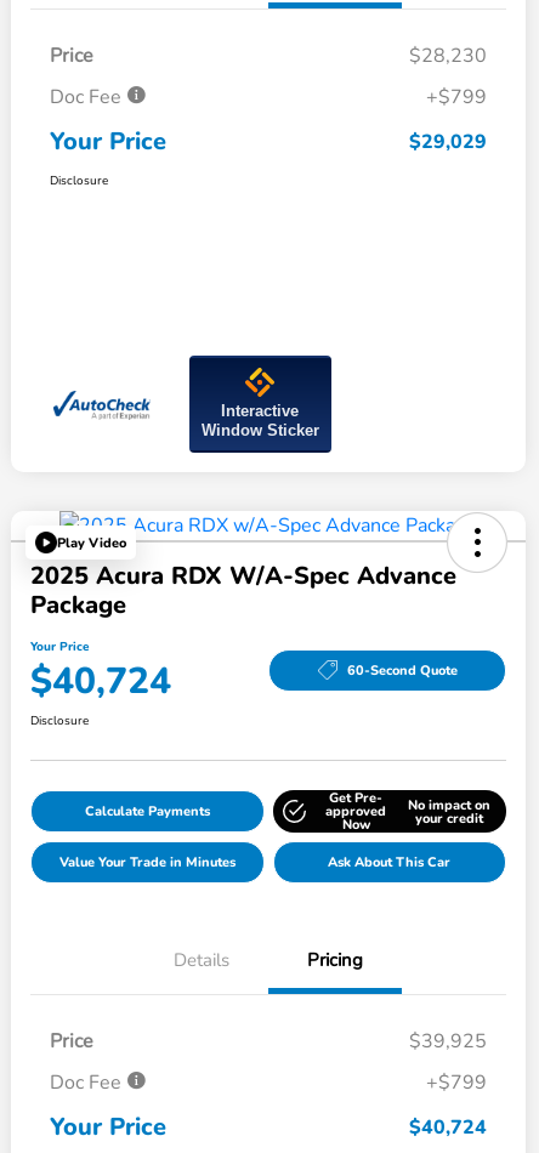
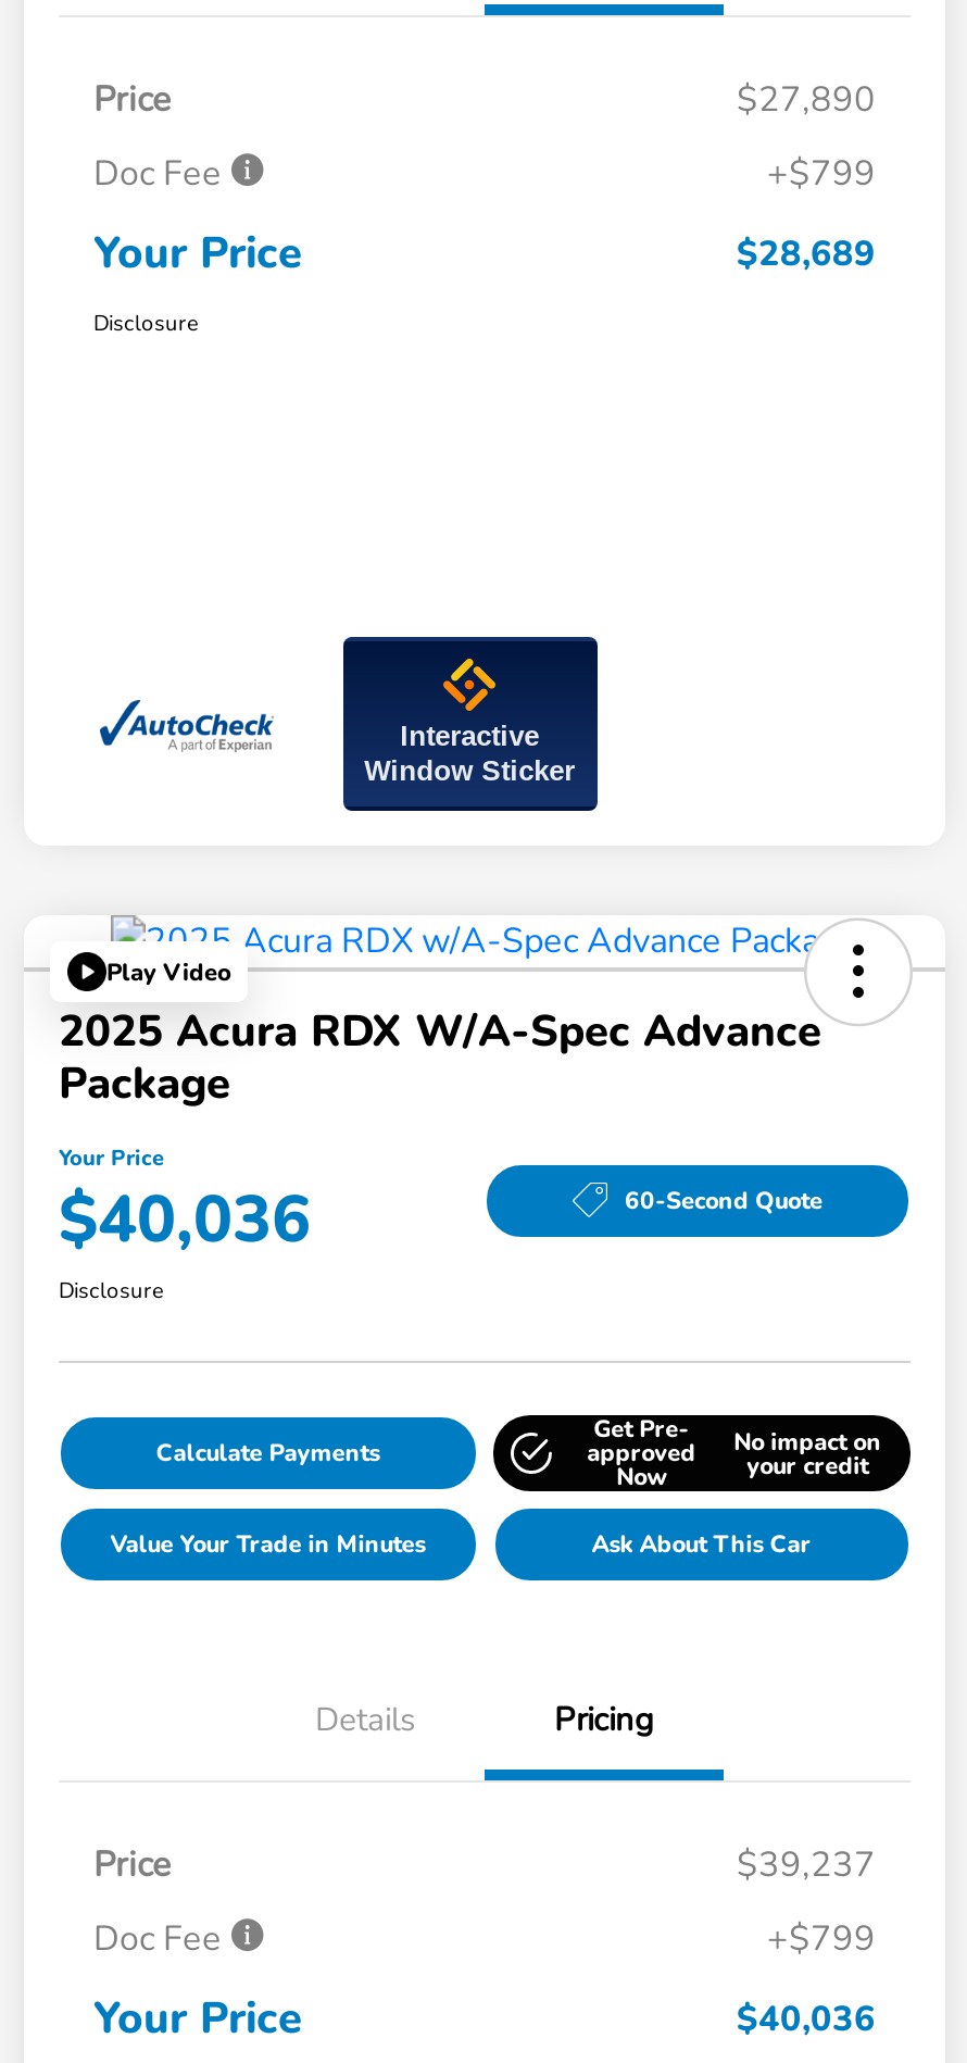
- $28,230
+ $27,890

- $29,029
+ $28,689

- $40,724
+ $40,036

- $39,925
+ $39,237

- $40,724
+ $40,036
